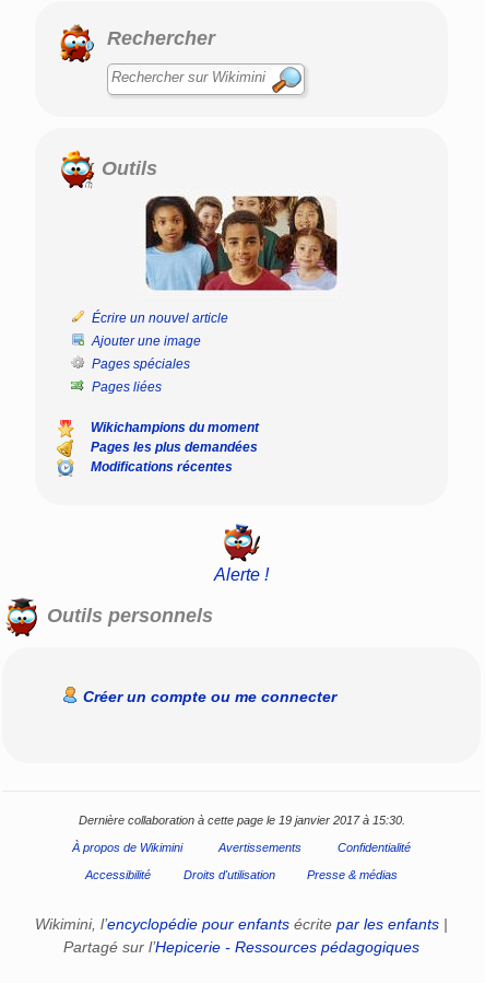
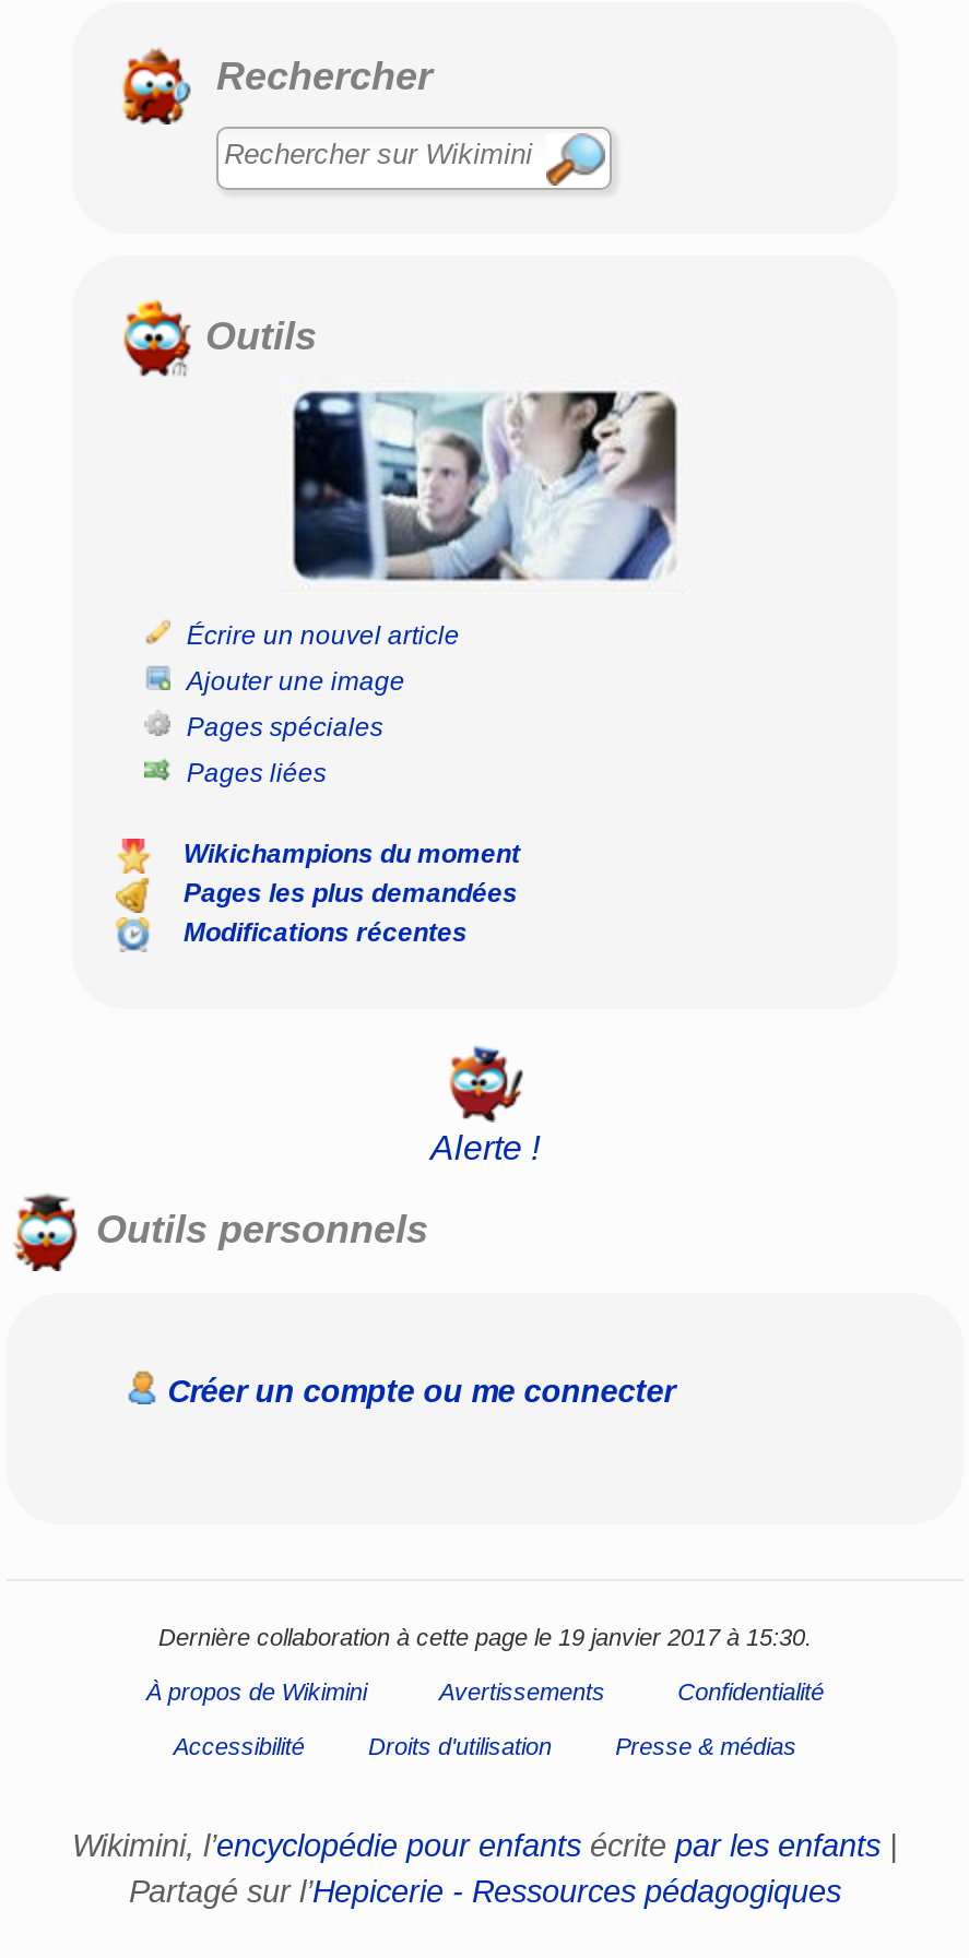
- [image]
+ [image]
